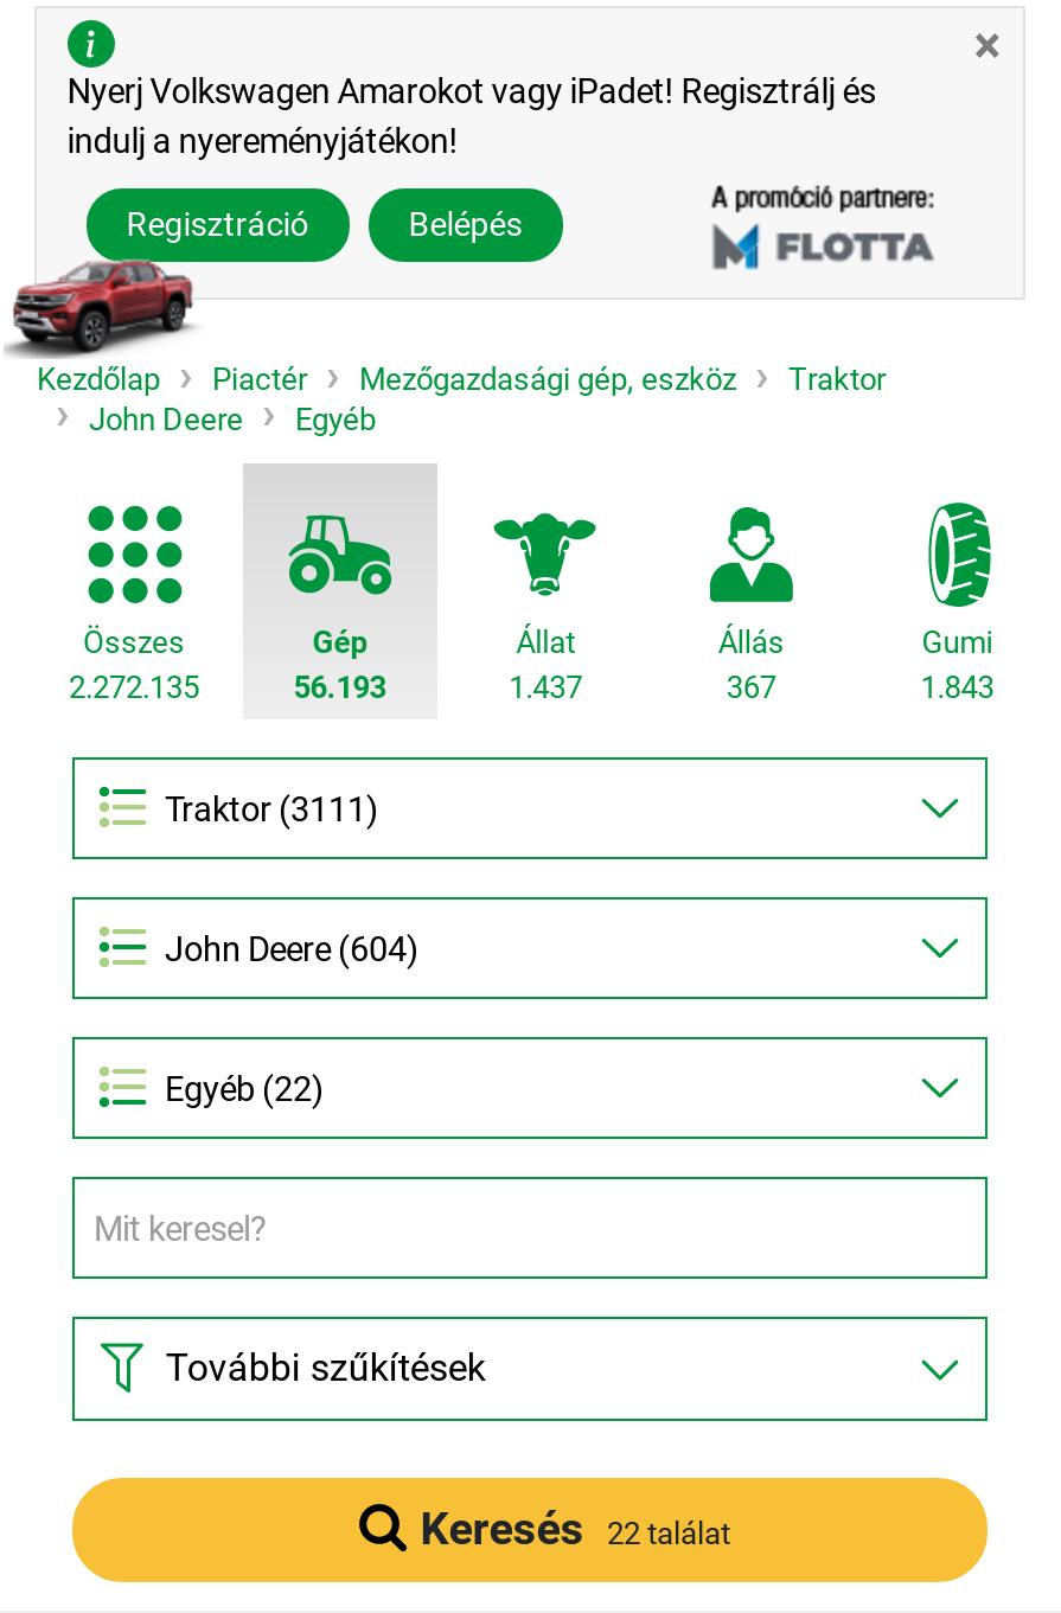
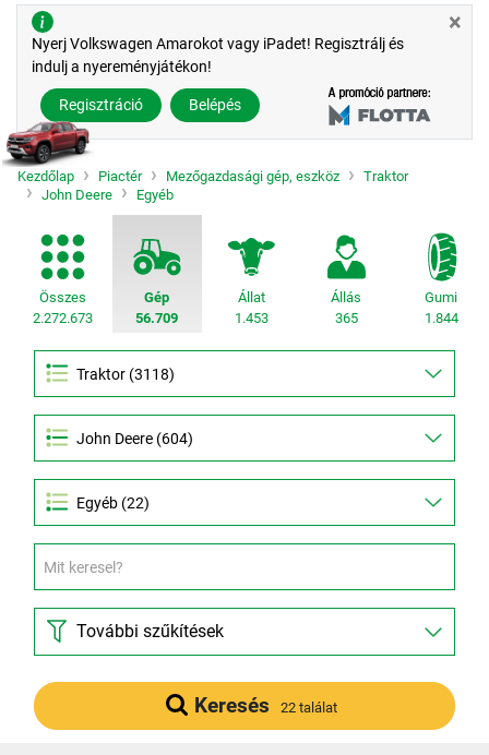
- 2.272.135
+ 2.272.673

- 56.193
+ 56.709

- 1.437
+ 1.453

- 367
+ 365

- 1.843
+ 1.844
